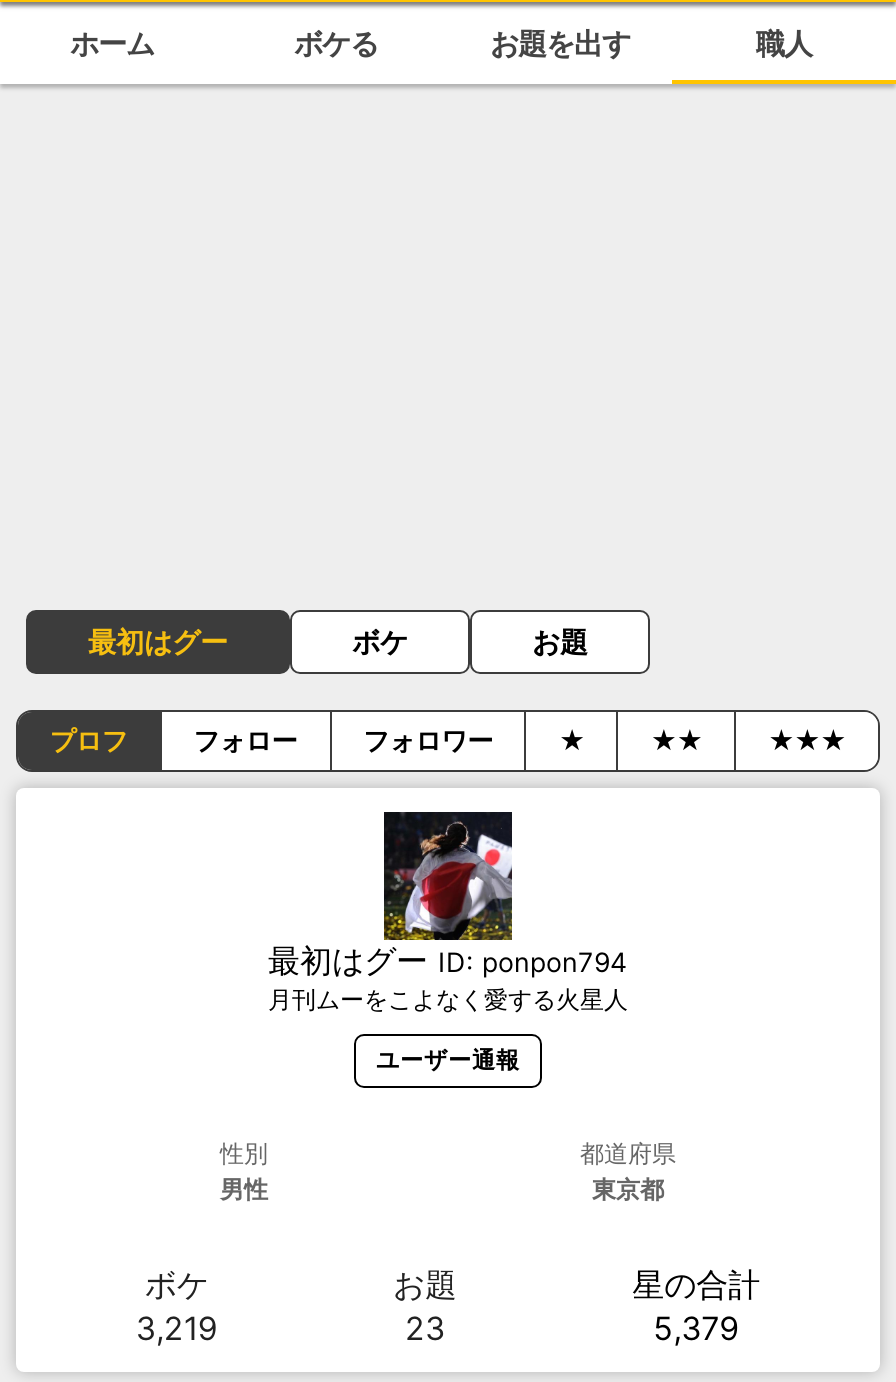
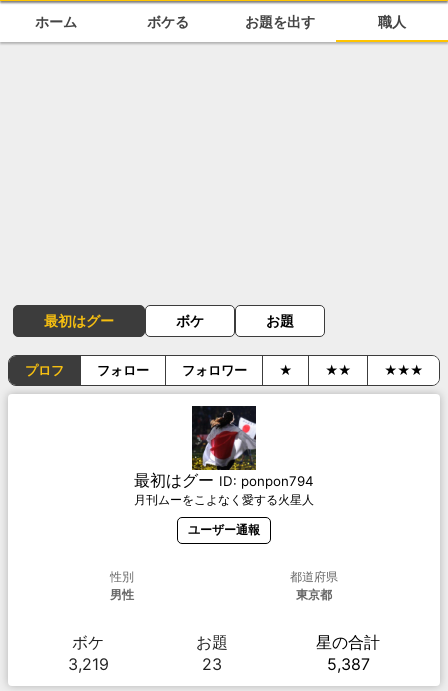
- 5,379
+ 5,387
